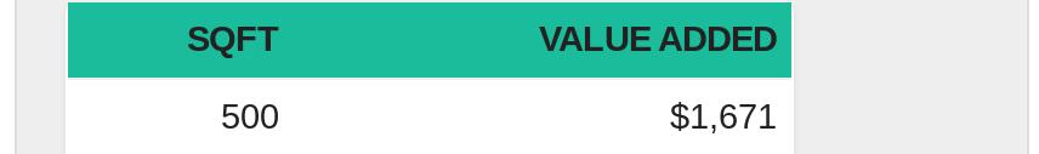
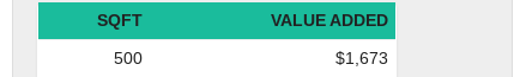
- $1,671
+ $1,673
